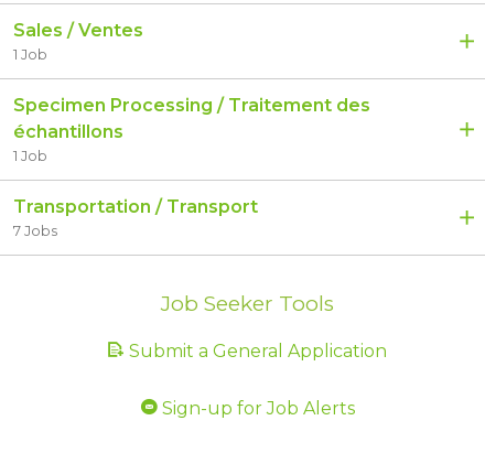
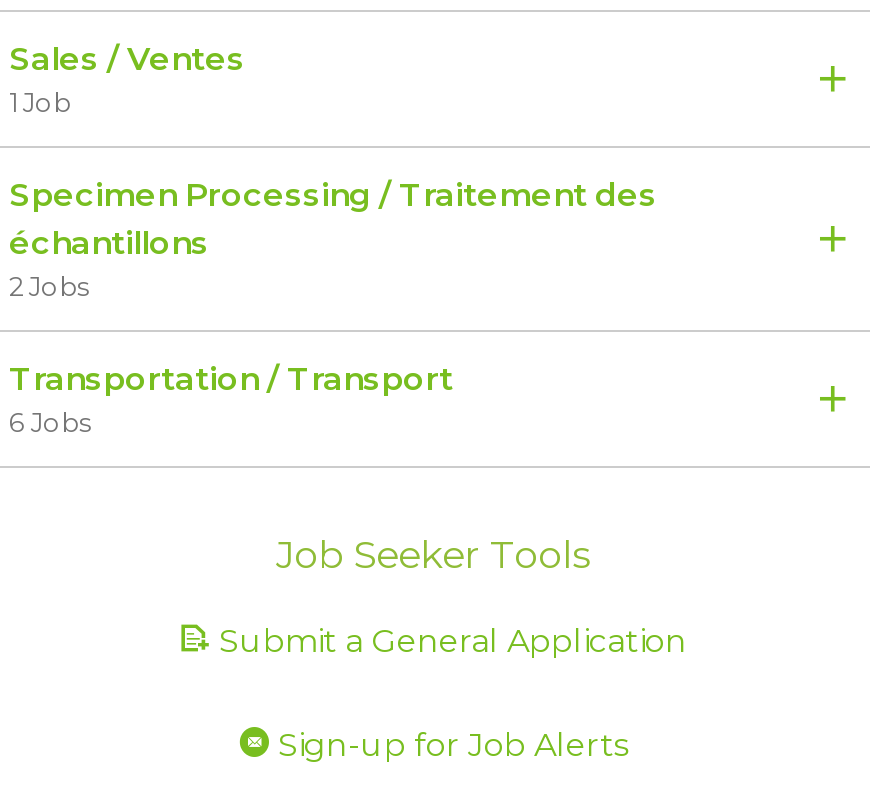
- 1 Job
+ 2 Jobs

- 7 Jobs
+ 6 Jobs
